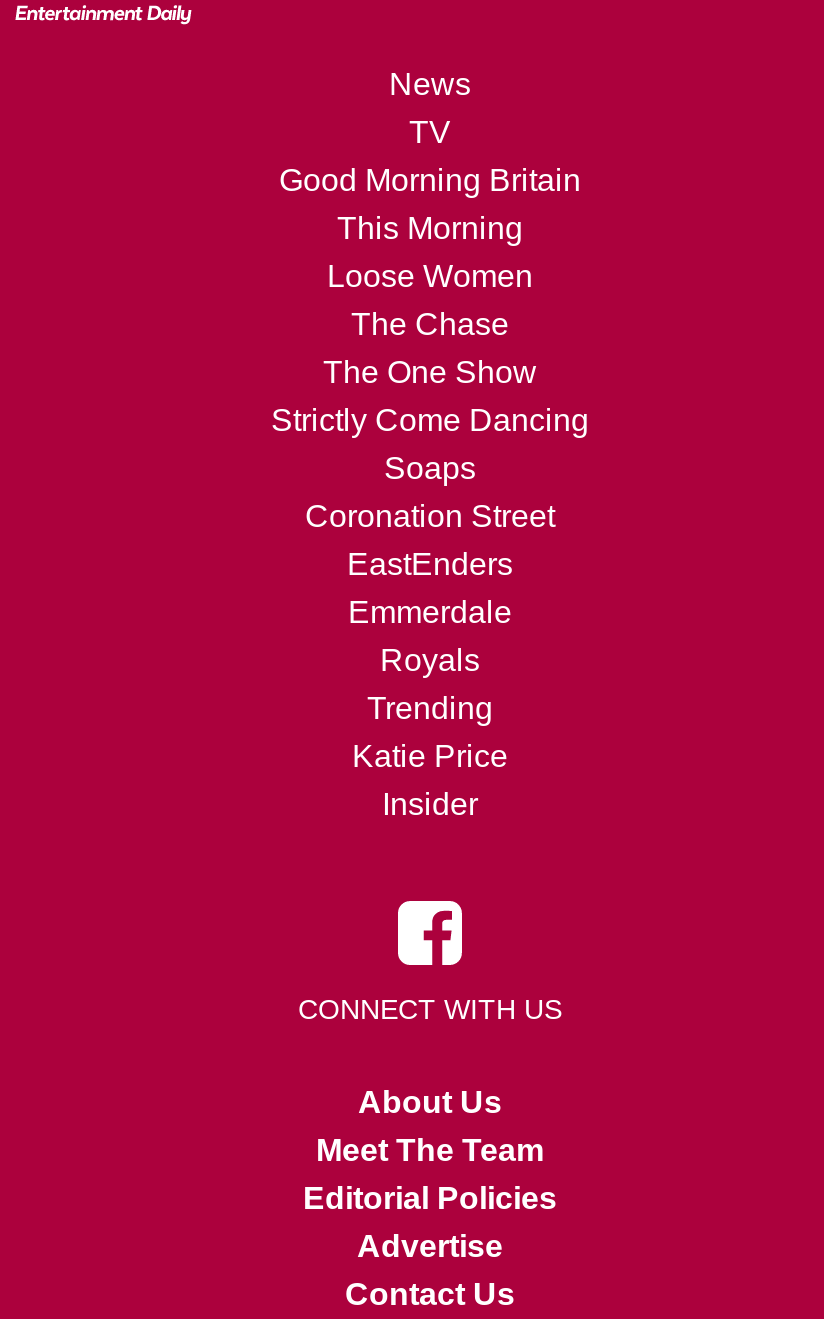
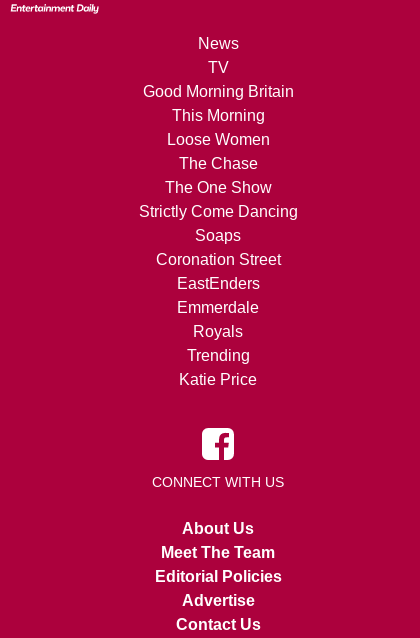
- Insider
